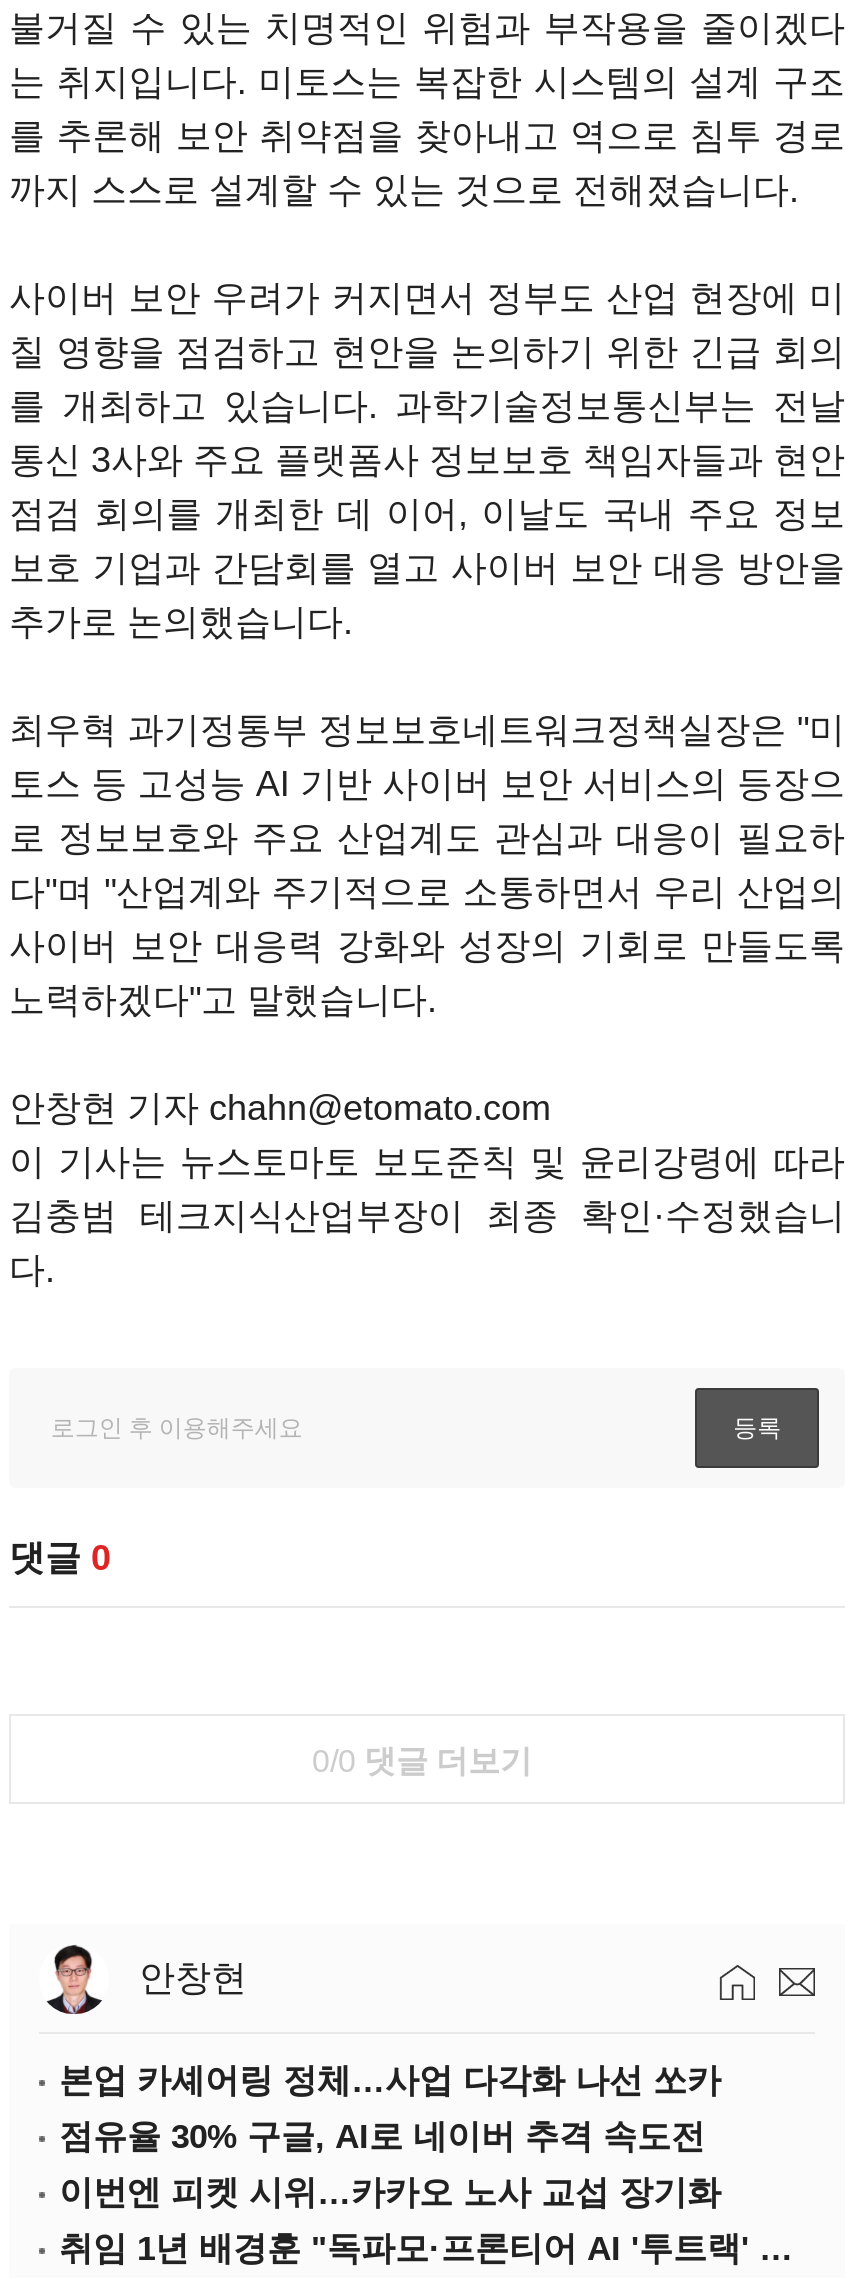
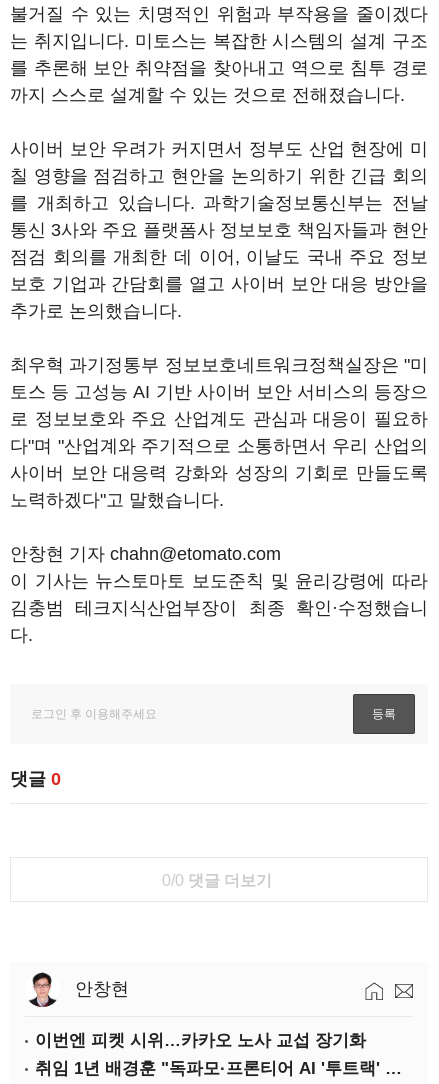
- 본업 카셰어링 정체…사업 다각화 나선 쏘카
- 점유율 30% 구글, AI로 네이버 추격 속도전
